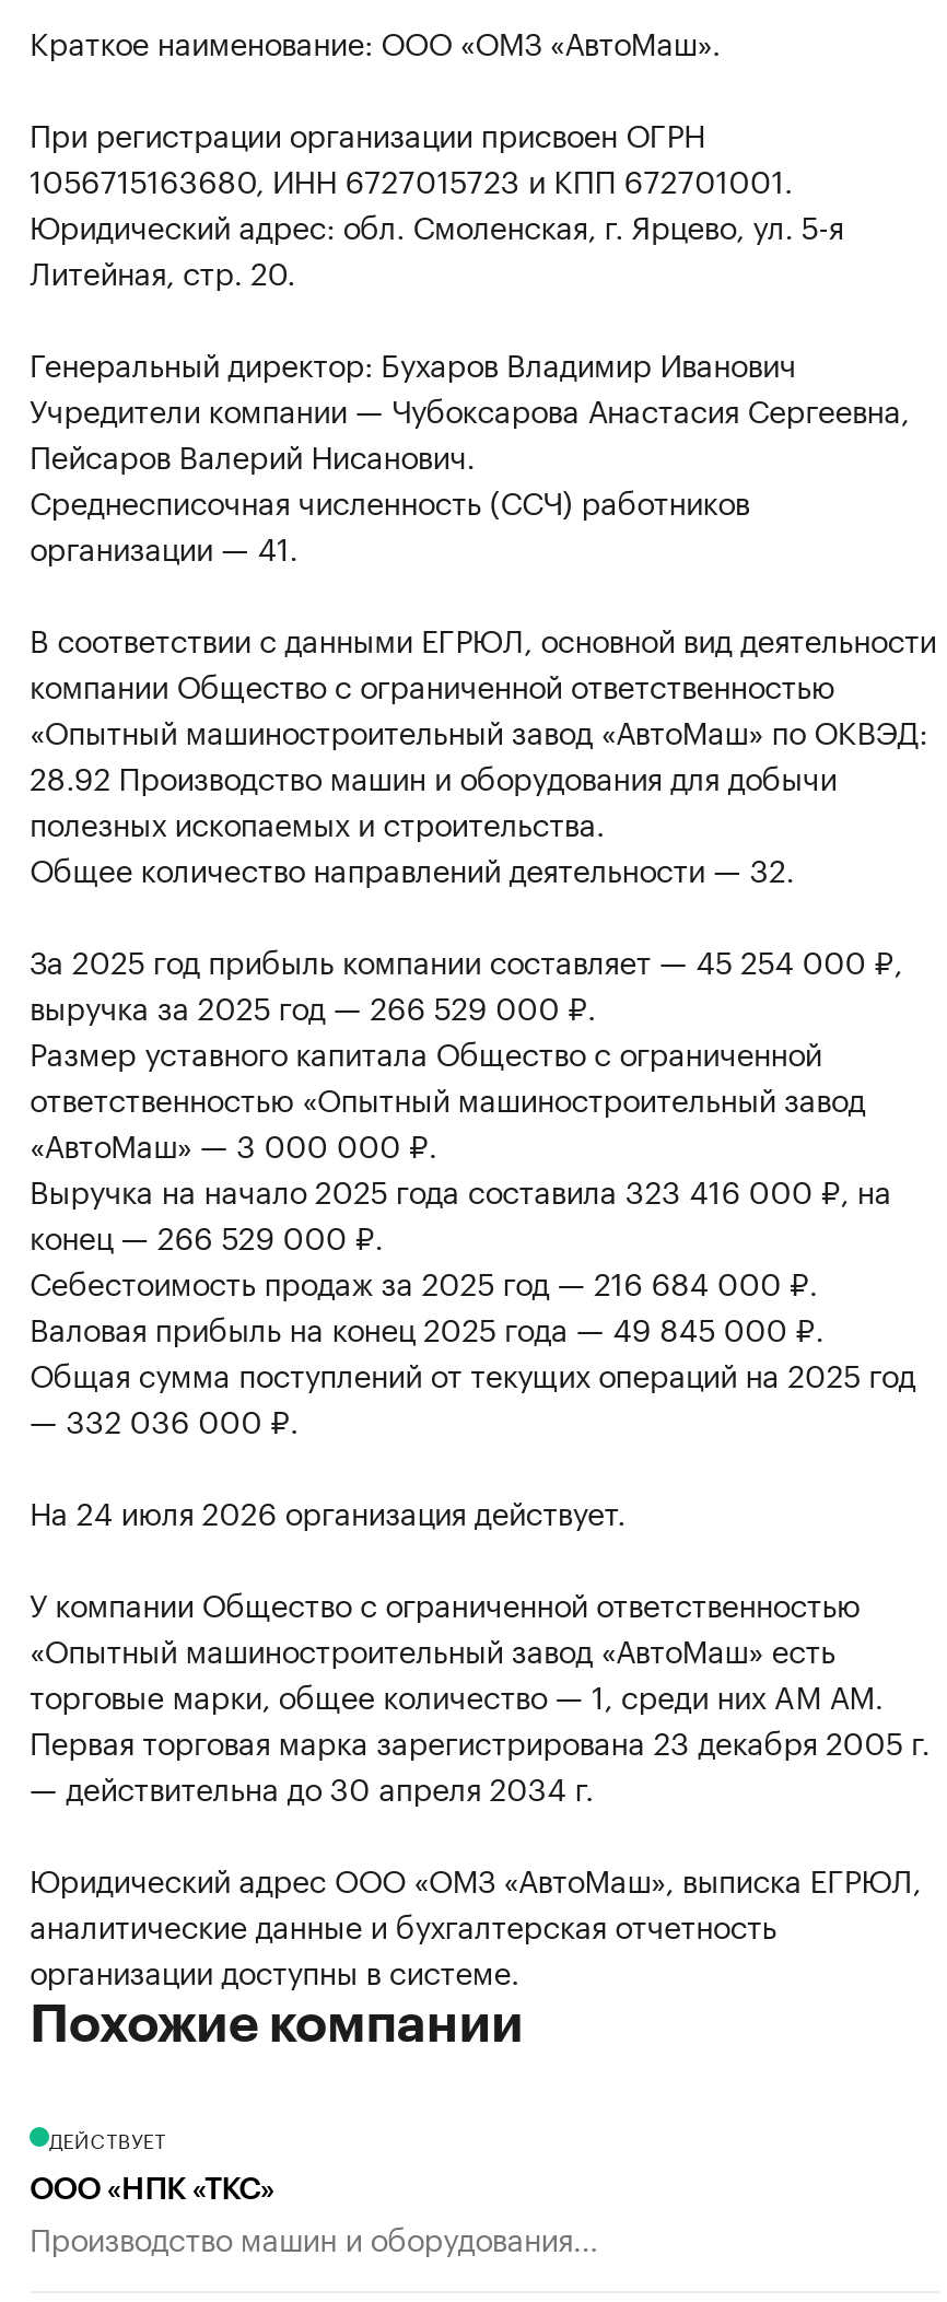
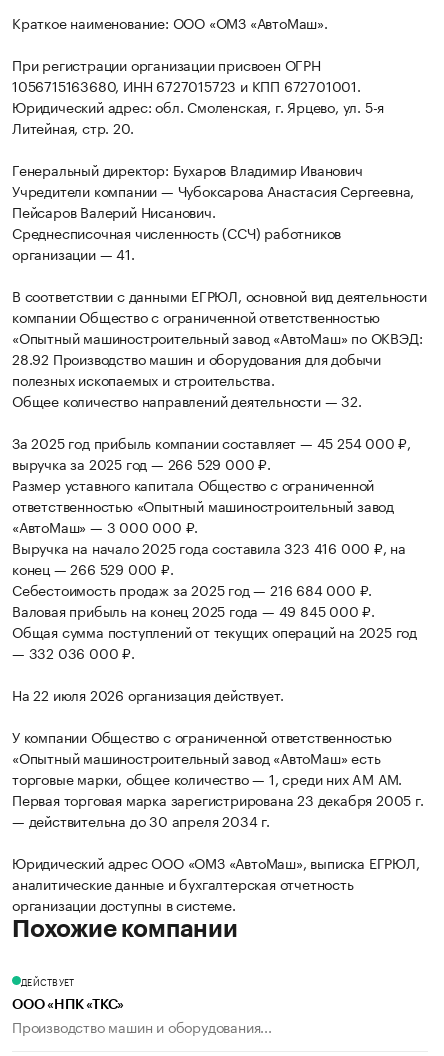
- На 24 июля 2026 организация действует.
+ На 22 июля 2026 организация действует.
